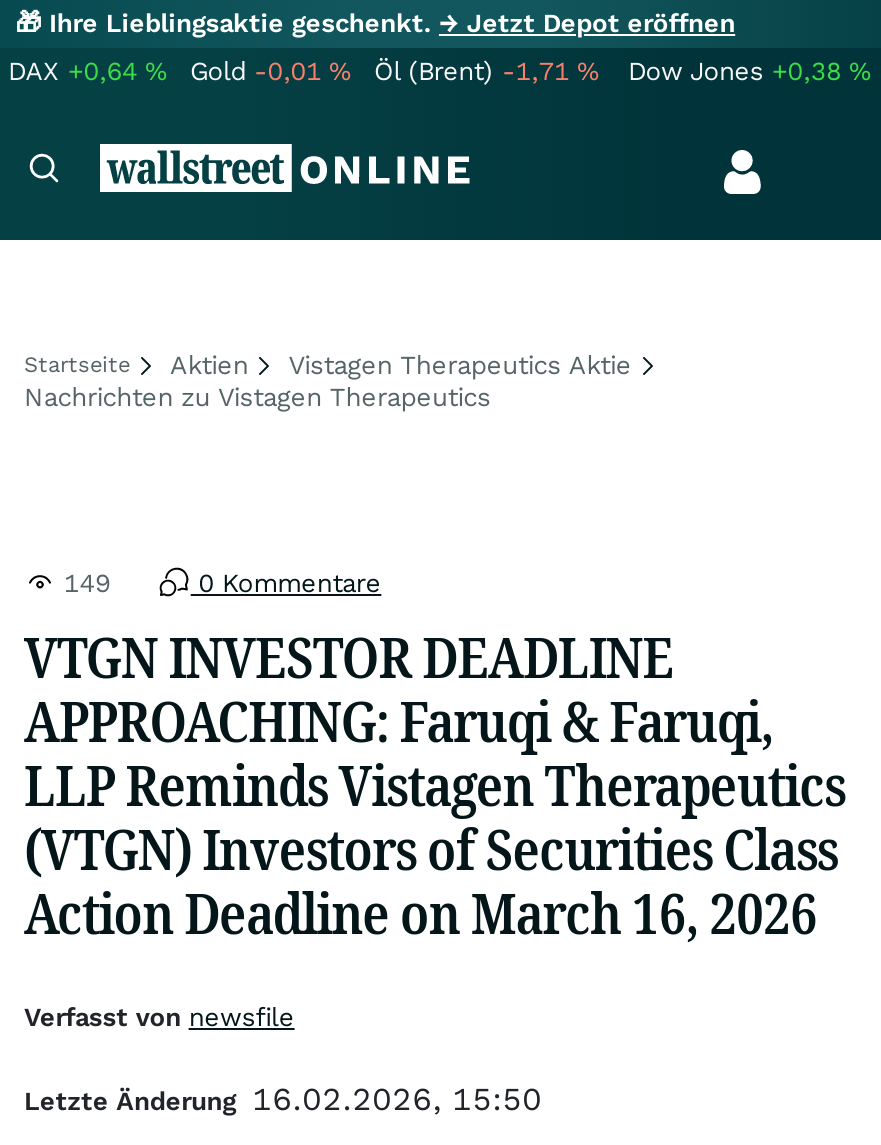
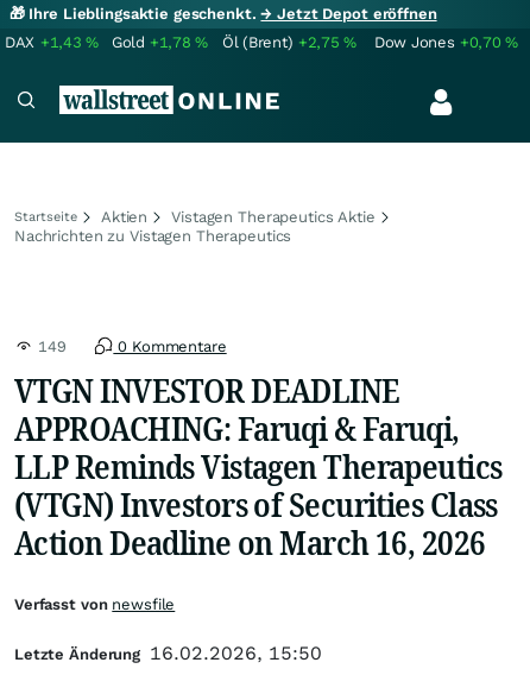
- DAX +0,64%
+ DAX +1,43%

- Gold -0,01%
+ Gold +1,78%

- Öl (Brent) -1,71%
+ Öl (Brent) +2,75%

- Dow Jones +0,38%
+ Dow Jones +0,70%
